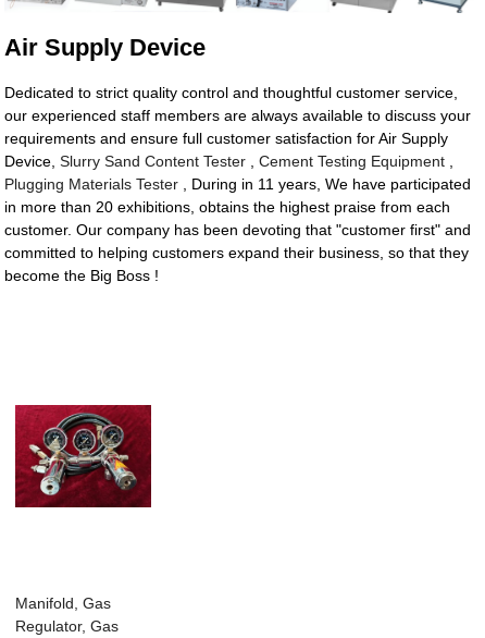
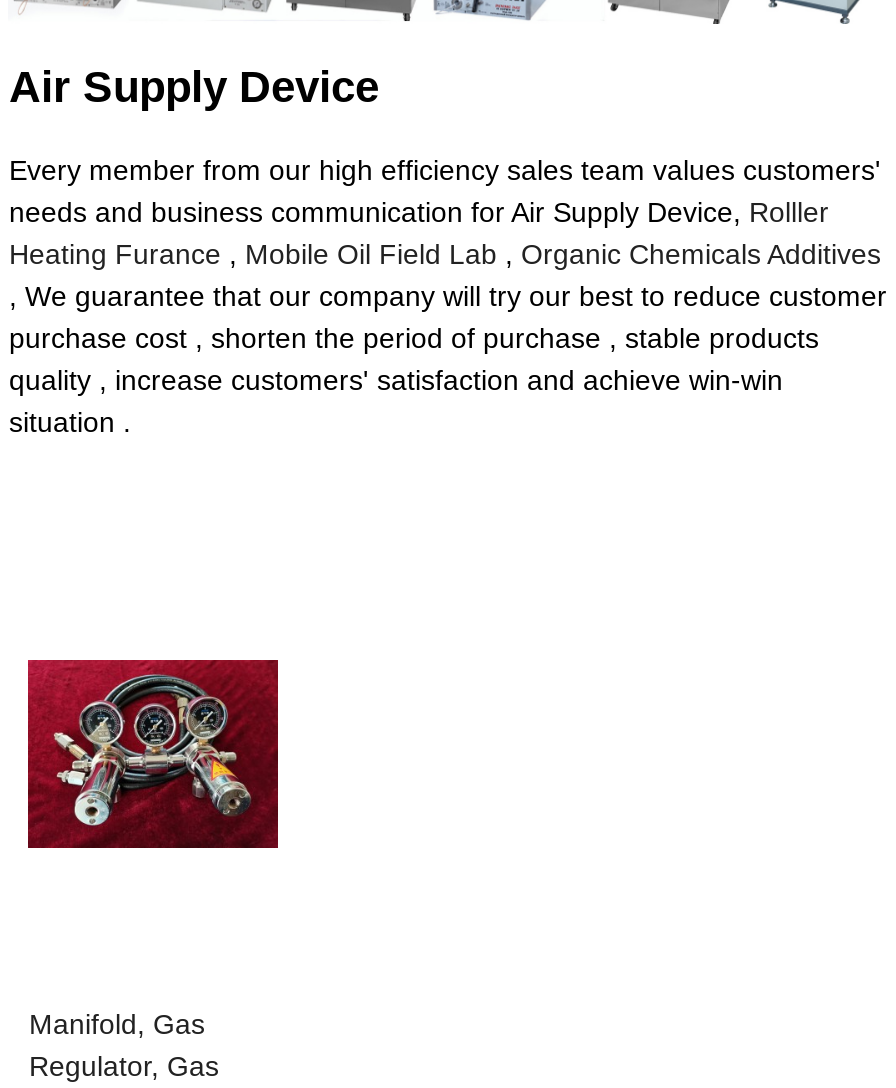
- Dedicated to strict quality control and thoughtful customer service,
- our experienced staff members are always available to discuss your
- requirements and ensure full customer satisfaction for Air Supply
- Device, Slurry Sand Content Tester, Cement Testing Equipment,
- Plugging Materials Tester, During in 11 years, We have participated
- in more than 20 exhibitions, obtains the highest praise from each
- customer. Our company has been devoting that "customer first" and
- committed to helping customers expand their business, so that they
- become the Big Boss !
+ Every member from our high efficiency sales team values customers'
+ needs and business communication for Air Supply Device, Rolller
+ Heating Furance, Mobile Oil Field Lab, Organic Chemicals Additives
+ , We guarantee that our company will try our best to reduce customer
+ purchase cost , shorten the period of purchase , stable products
+ quality , increase customers' satisfaction and achieve win-win
+ situation .
